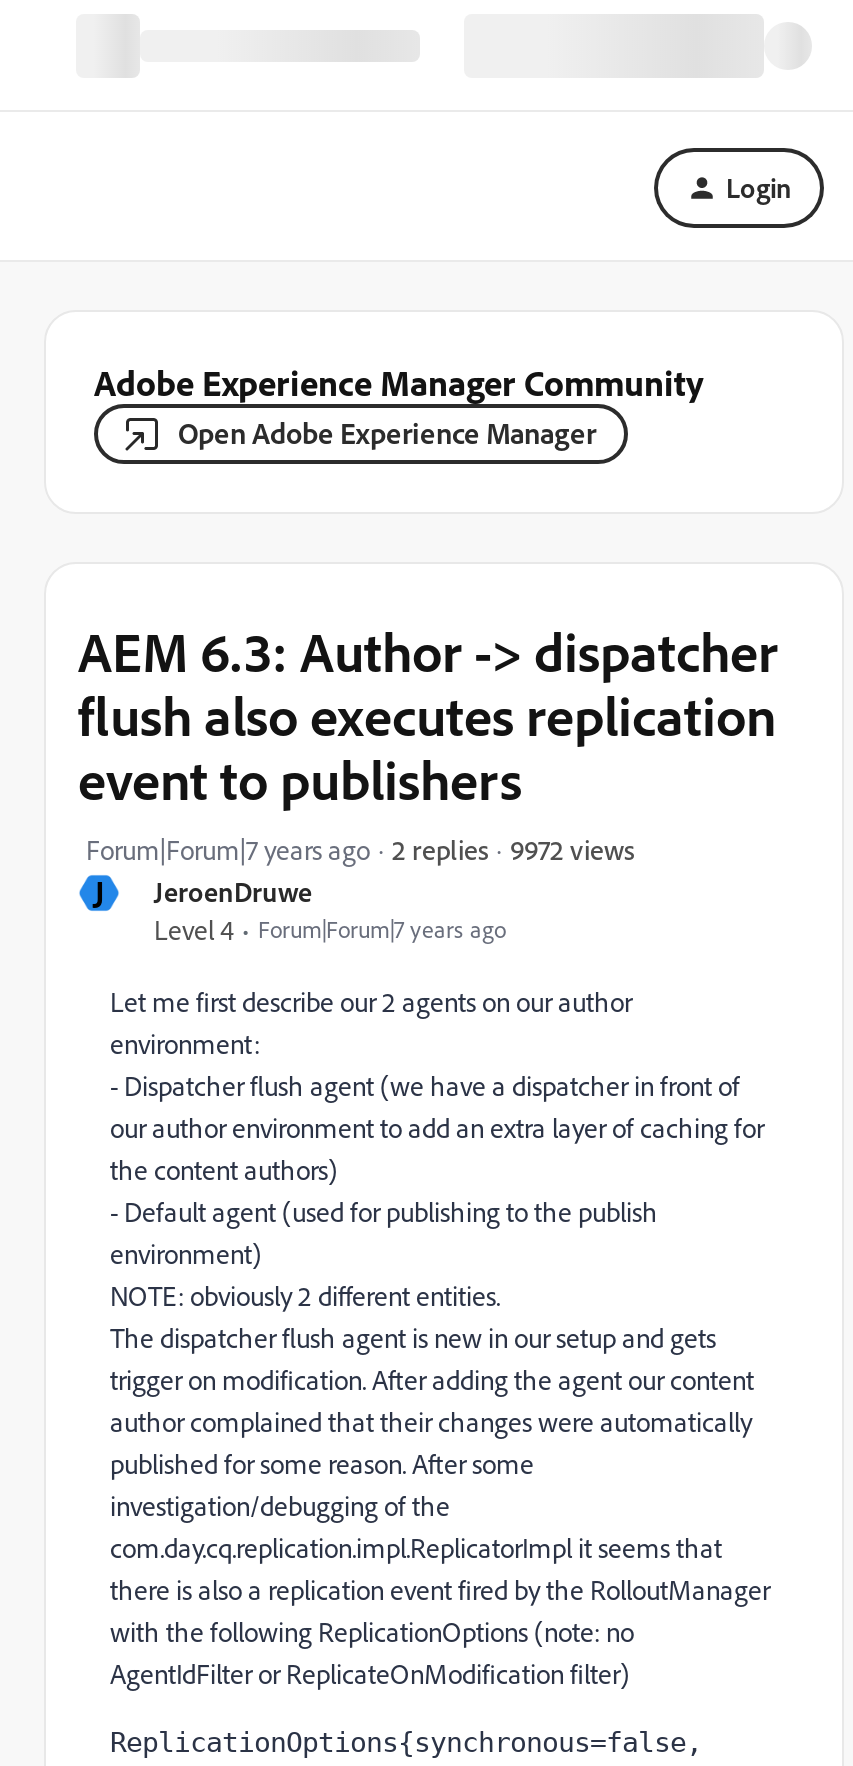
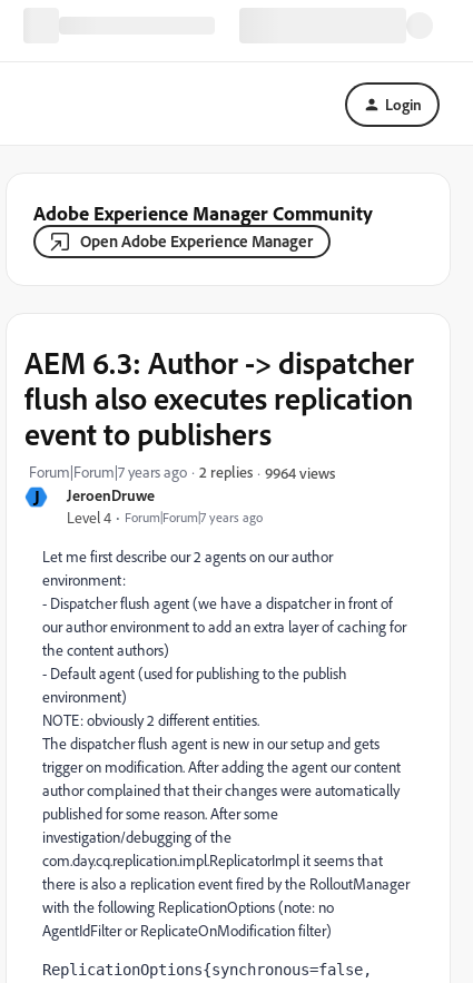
- 9972 views
+ 9964 views
